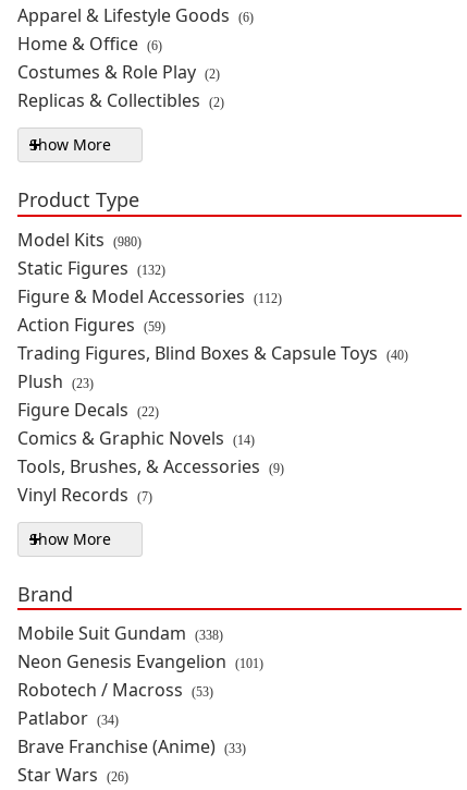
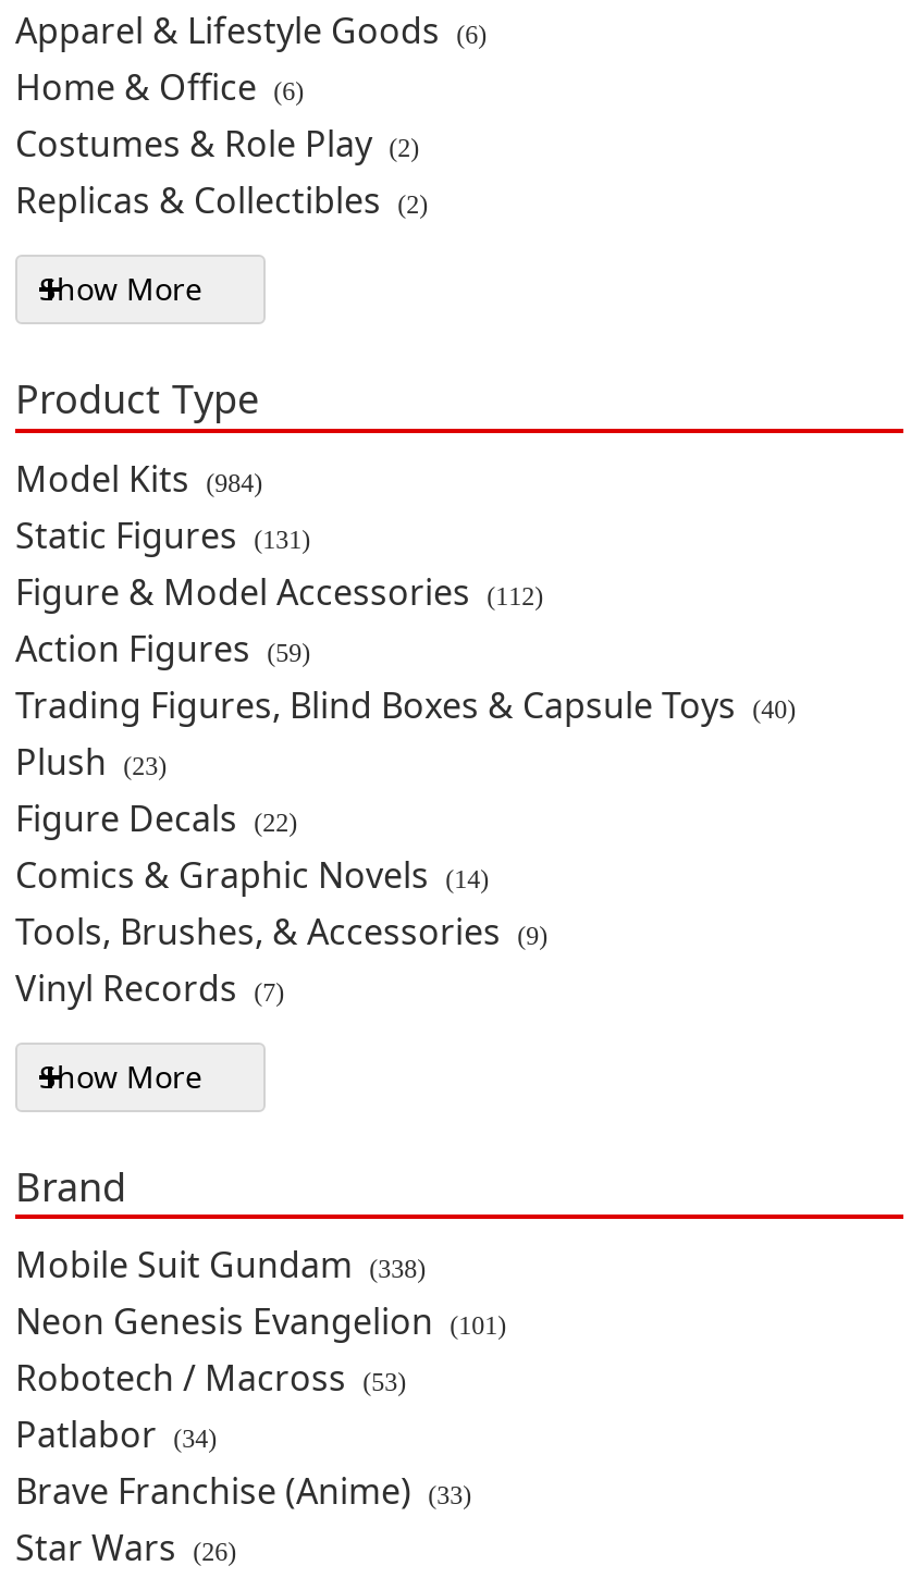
- Model Kits (980)
+ Model Kits (984)

- Static Figures (132)
+ Static Figures (131)
